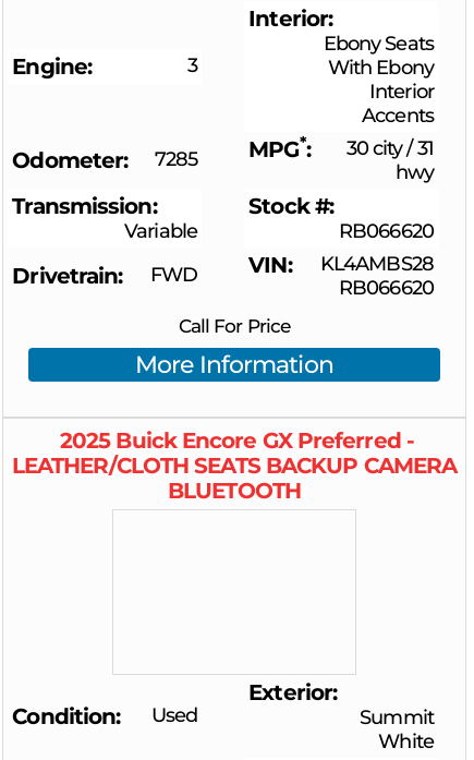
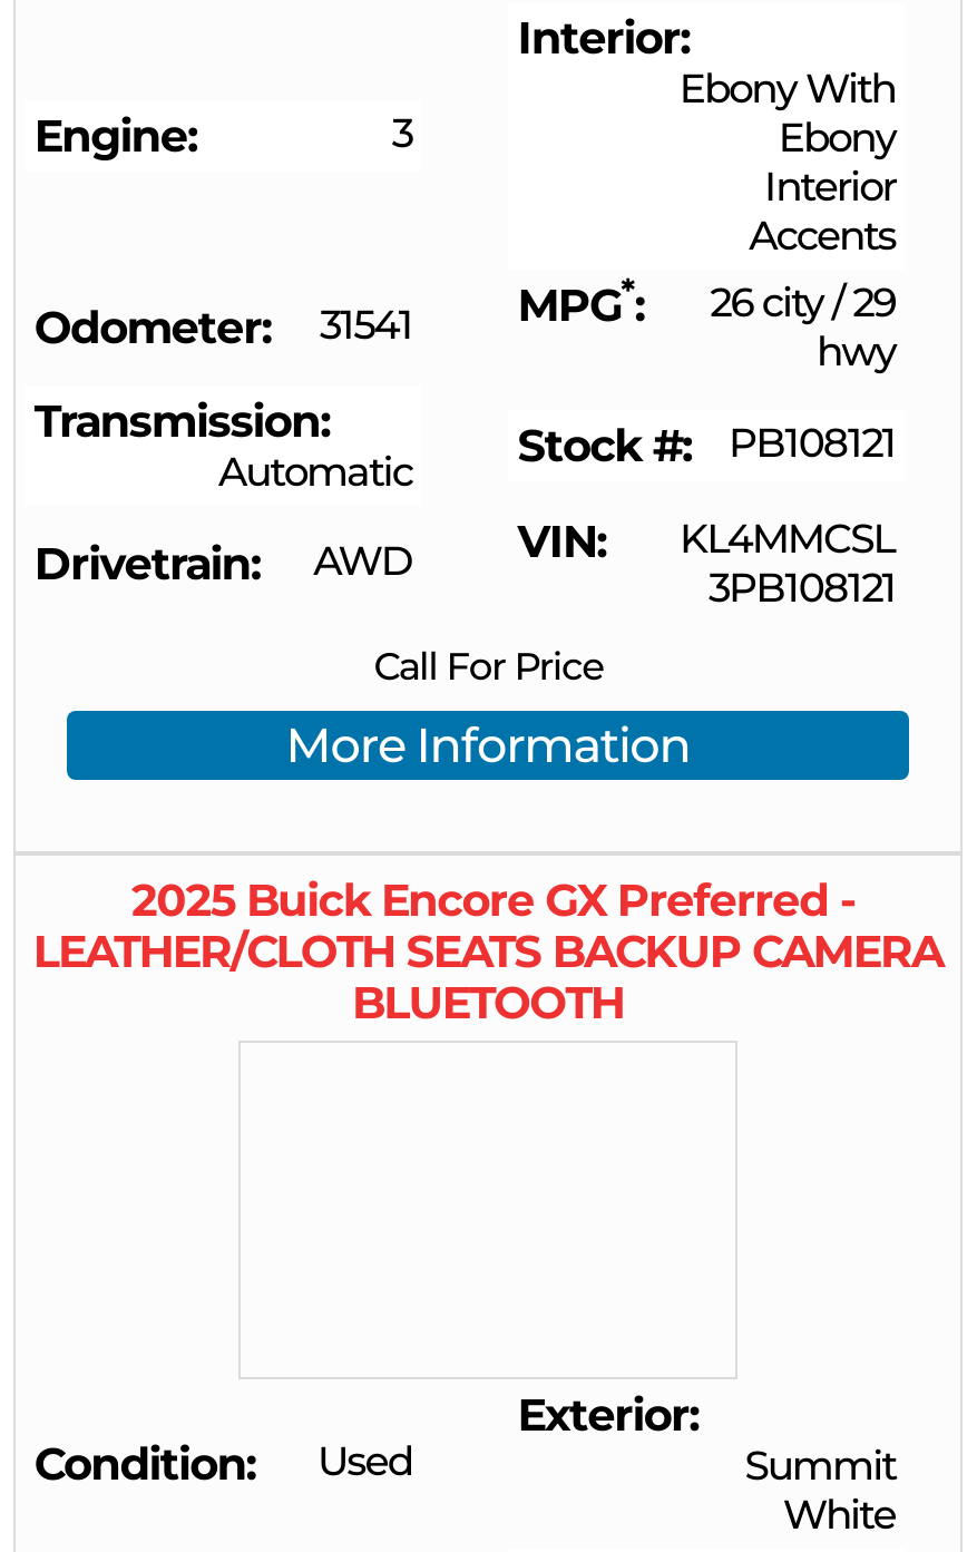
- Ebony Seats
- With Ebony
+ Ebony With
+ Ebony

- MPG* 30 city/31
+ MPG* 26 city/29

- Odometer 7285
+ Odometer 31541

- Variable
+ Automatic

- RB066620
+ PB108121

- KL4AMBS28
- RB066620
+ KL4MMCSL
+ 3PB108121

- FWD
+ AWD
